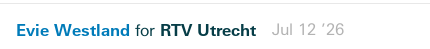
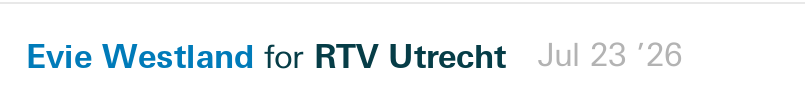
- Evie Westland for RTV Utrecht Jul 12 ’26
+ Evie Westland for RTV Utrecht Jul 23 ’26
